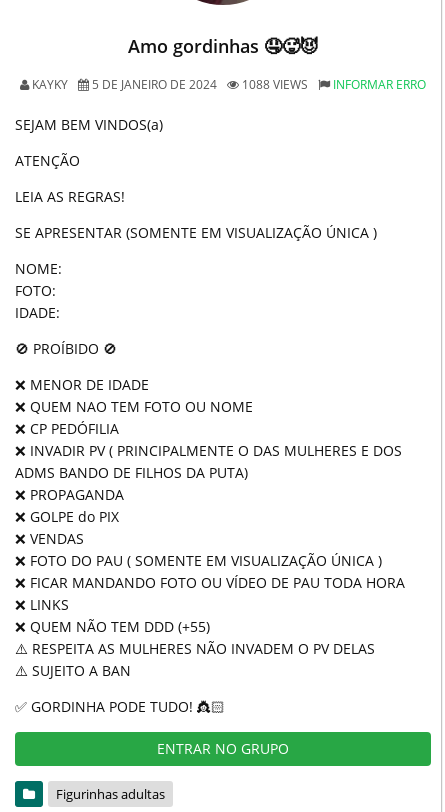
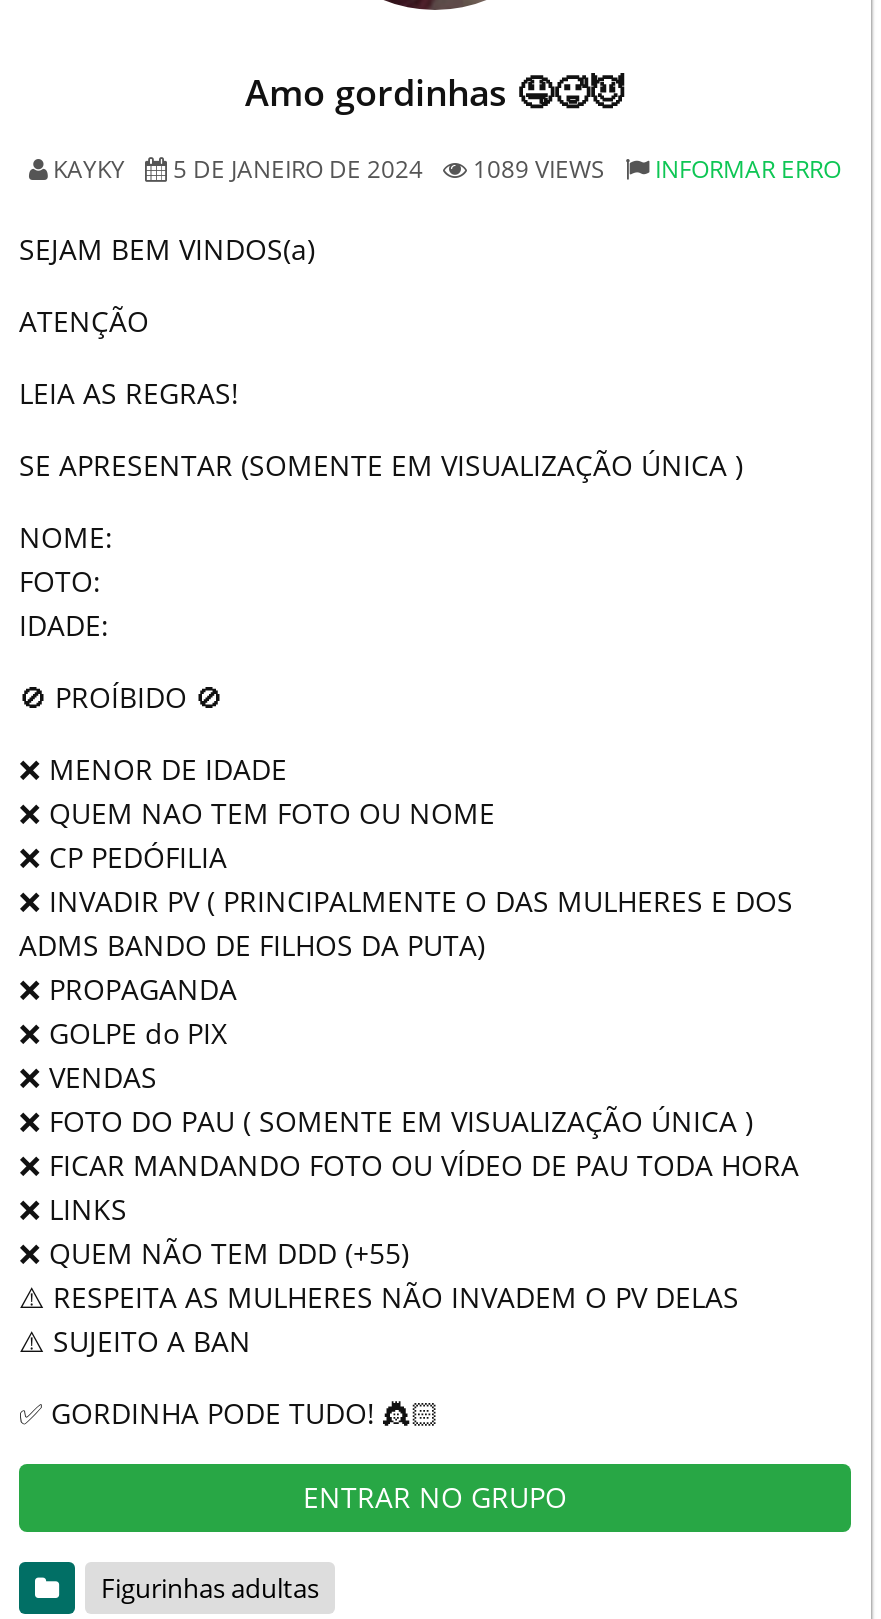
- KAYKY 5 DE JANEIRO DE 2024 1088 VIEWS INFORMAR ERRO
+ KAYKY 5 DE JANEIRO DE 2024 1089 VIEWS INFORMAR ERRO
